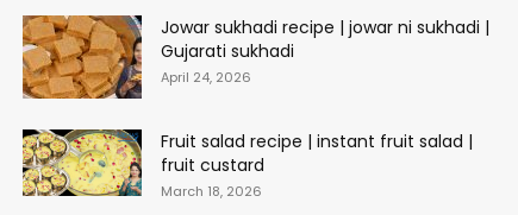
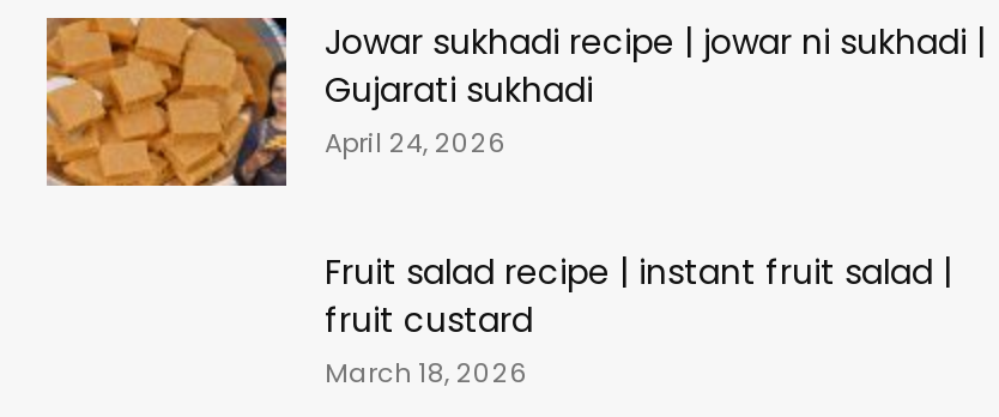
- [image]
